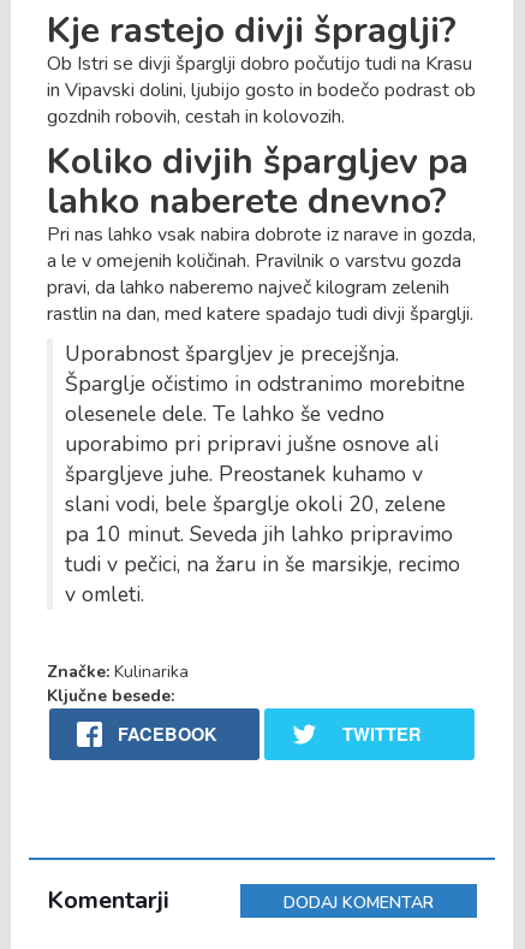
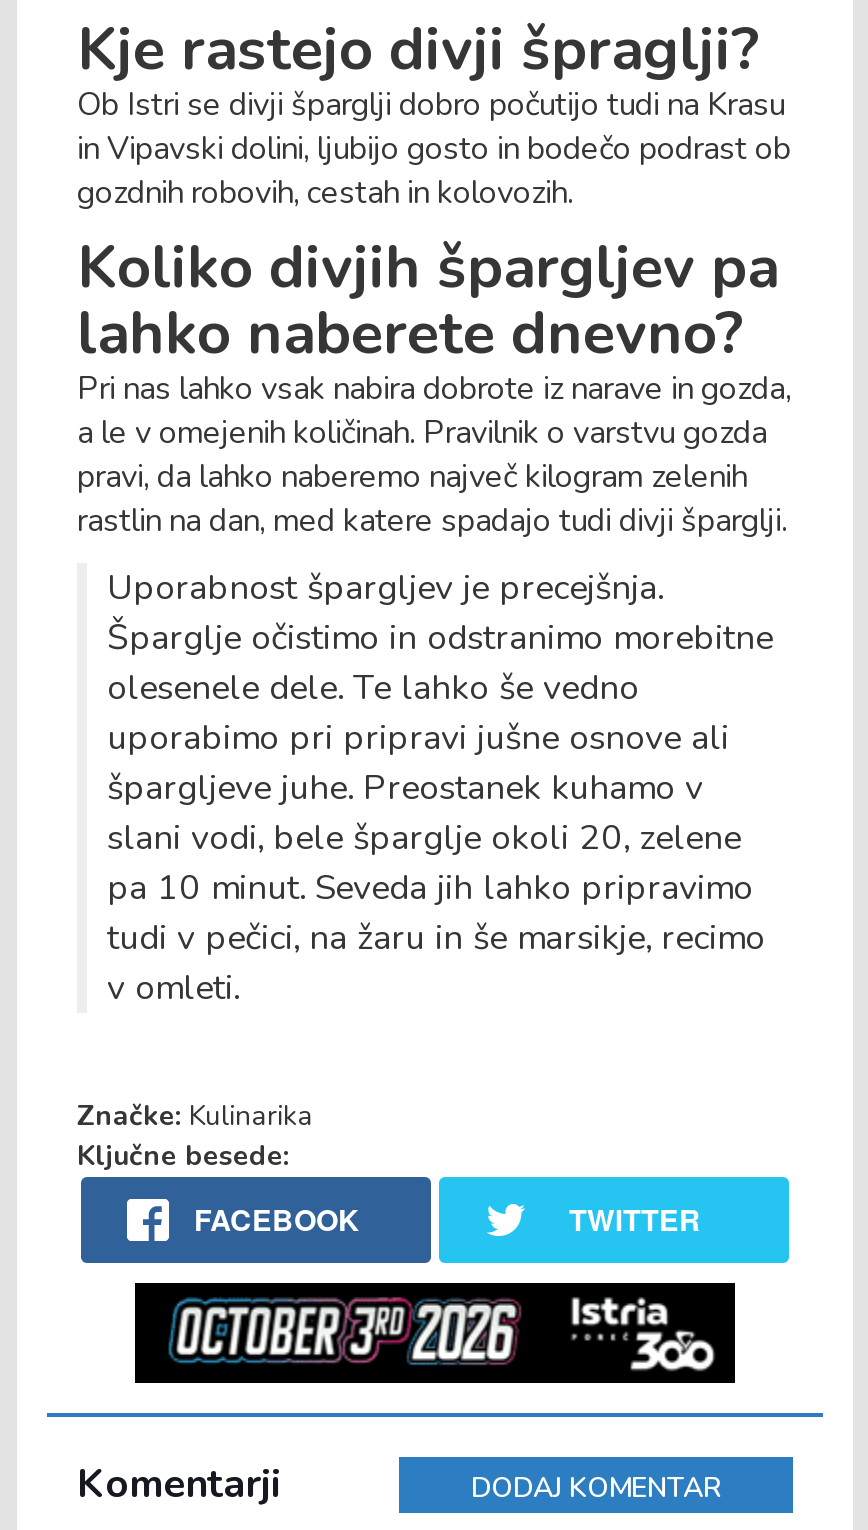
+ [image]
